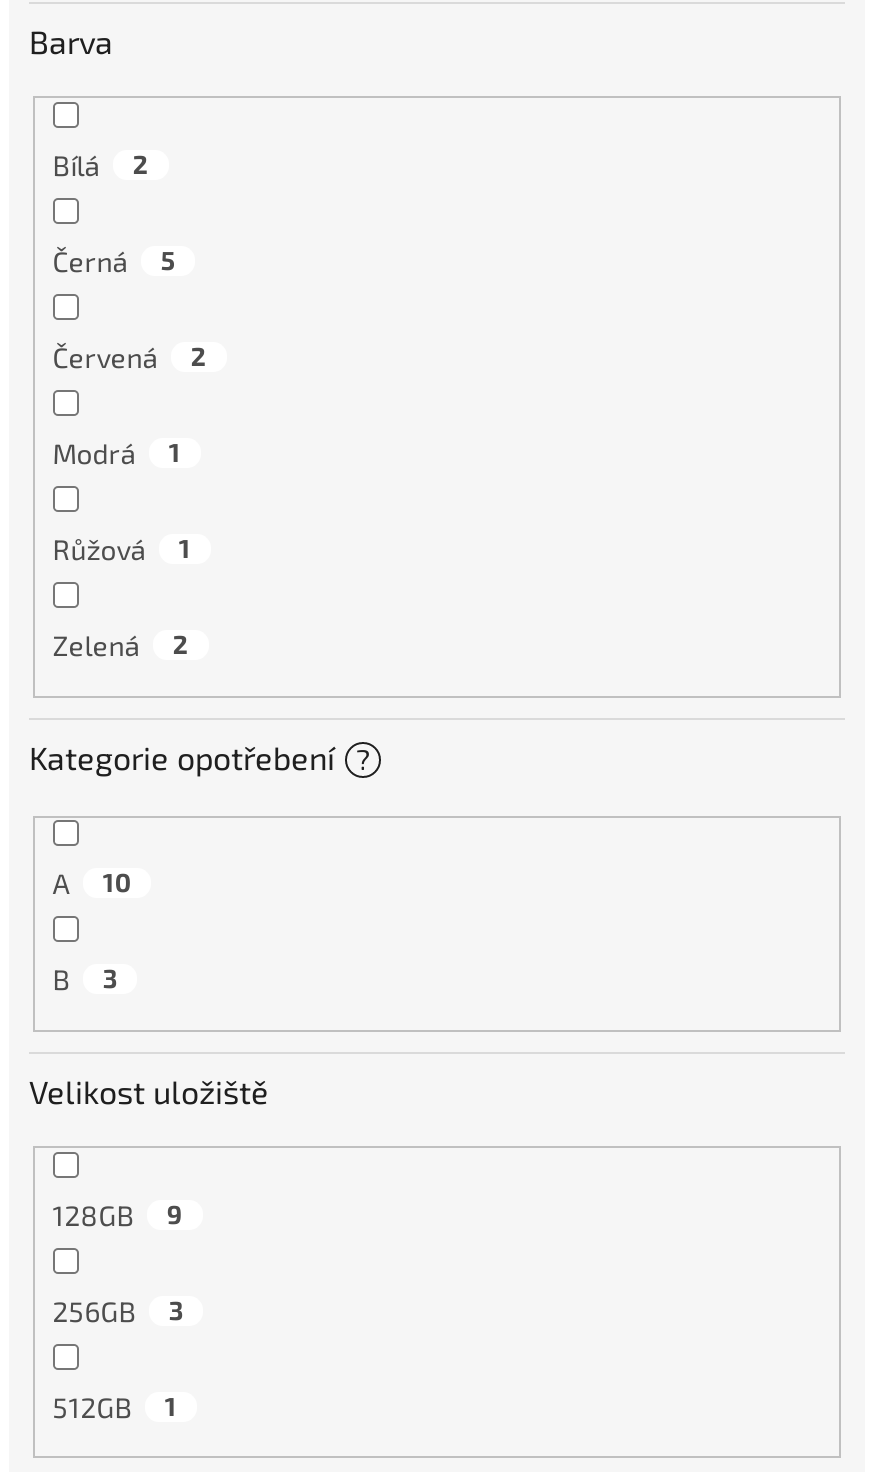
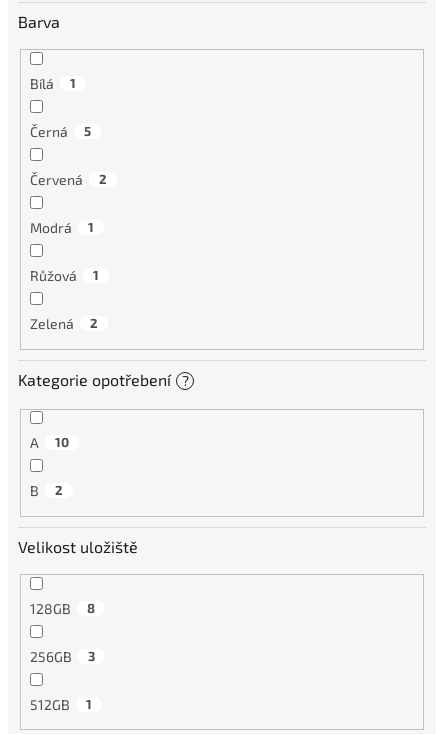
- Bílá 2
+ Bílá 1

- B 3
+ B 2

- 128GB 9
+ 128GB 8
